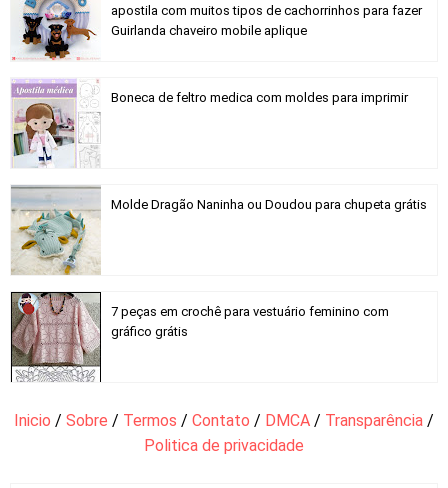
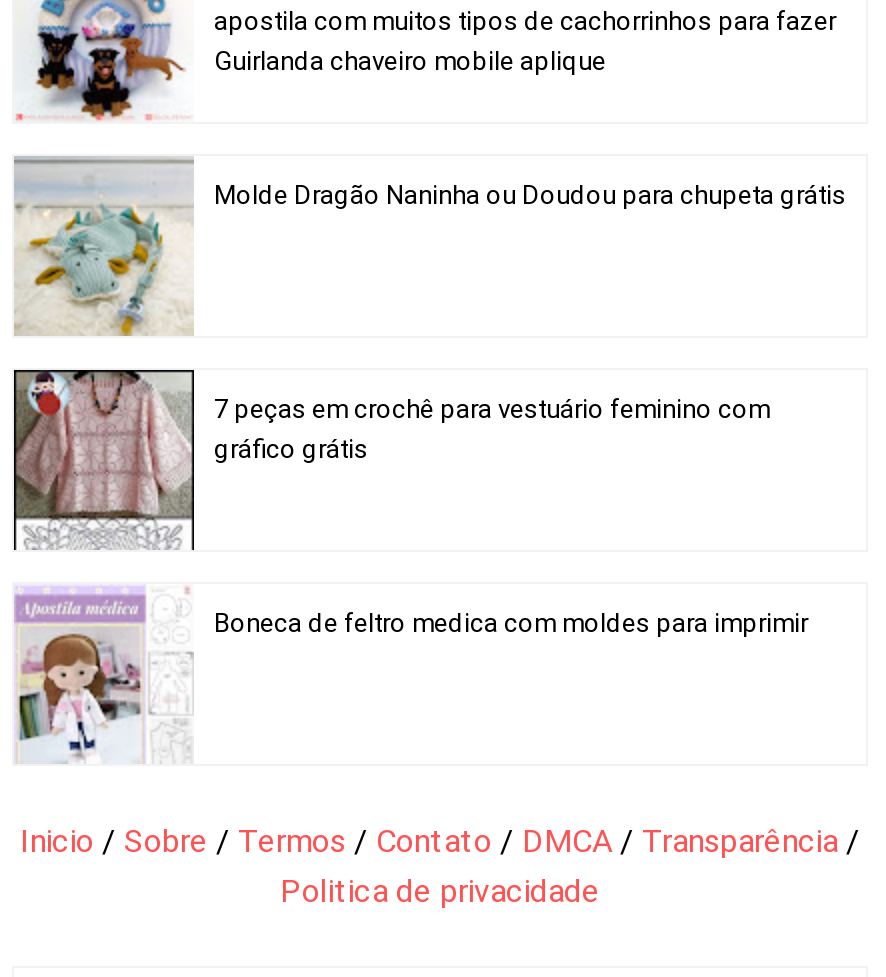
moved down: [image] | Boneca de feltro medica com moldes para imprimir

moved up: [image] | Molde Dragão Naninha ou Doudou para chupeta grátis | 7 peças em crochê para vestuário feminino com | gráfico grátis
